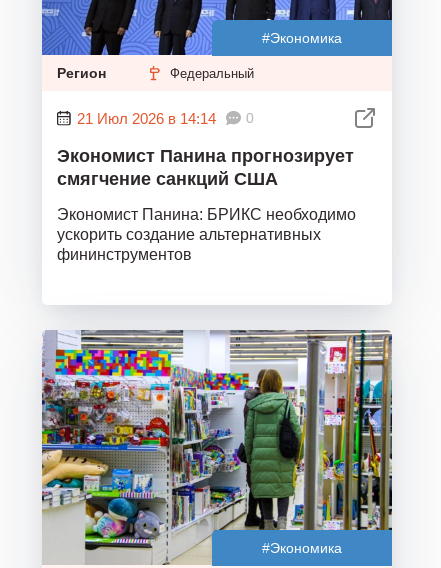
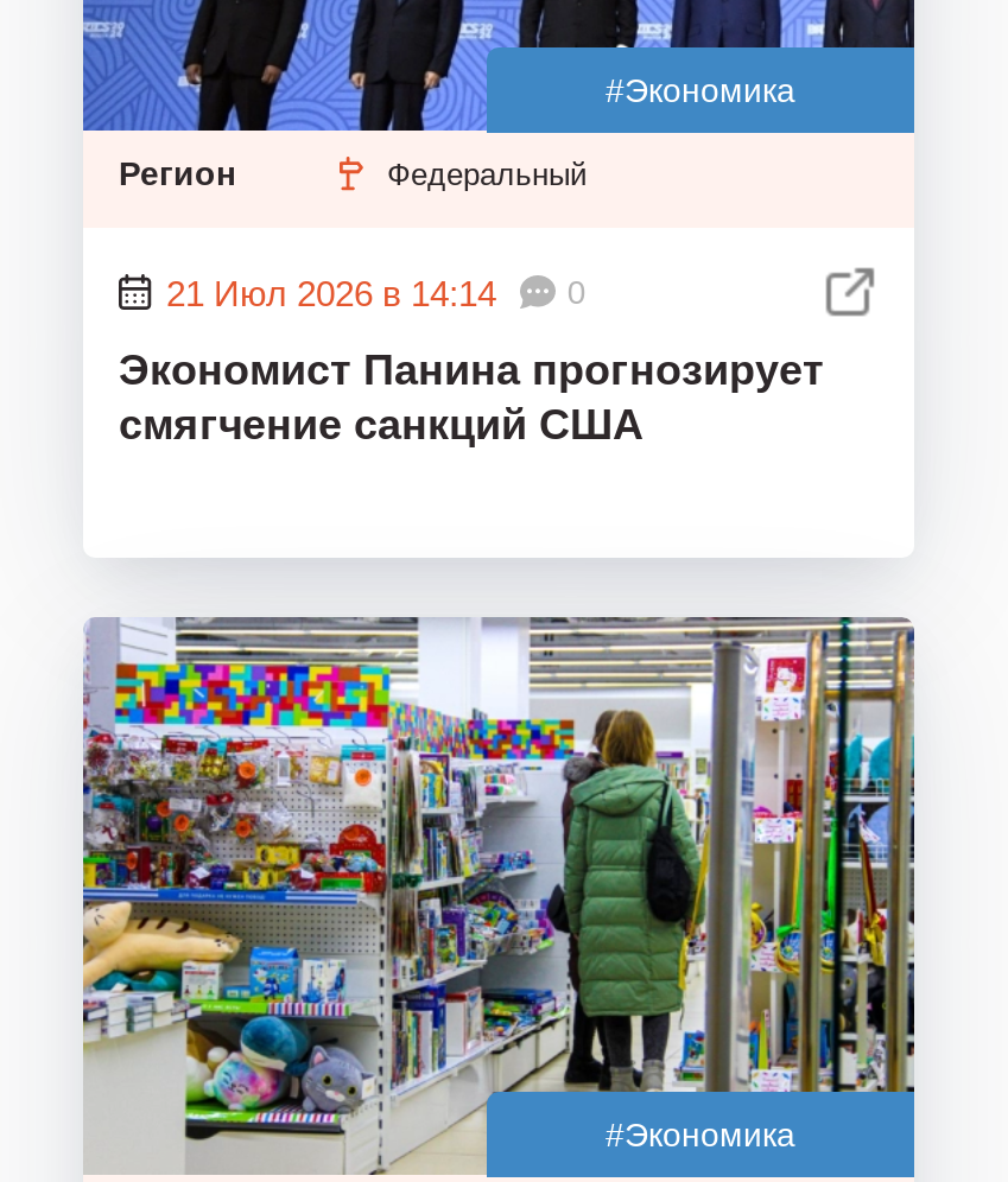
- Экономист Панина: БРИКС необходимо
- ускорить создание альтернативных
- фининструментов
